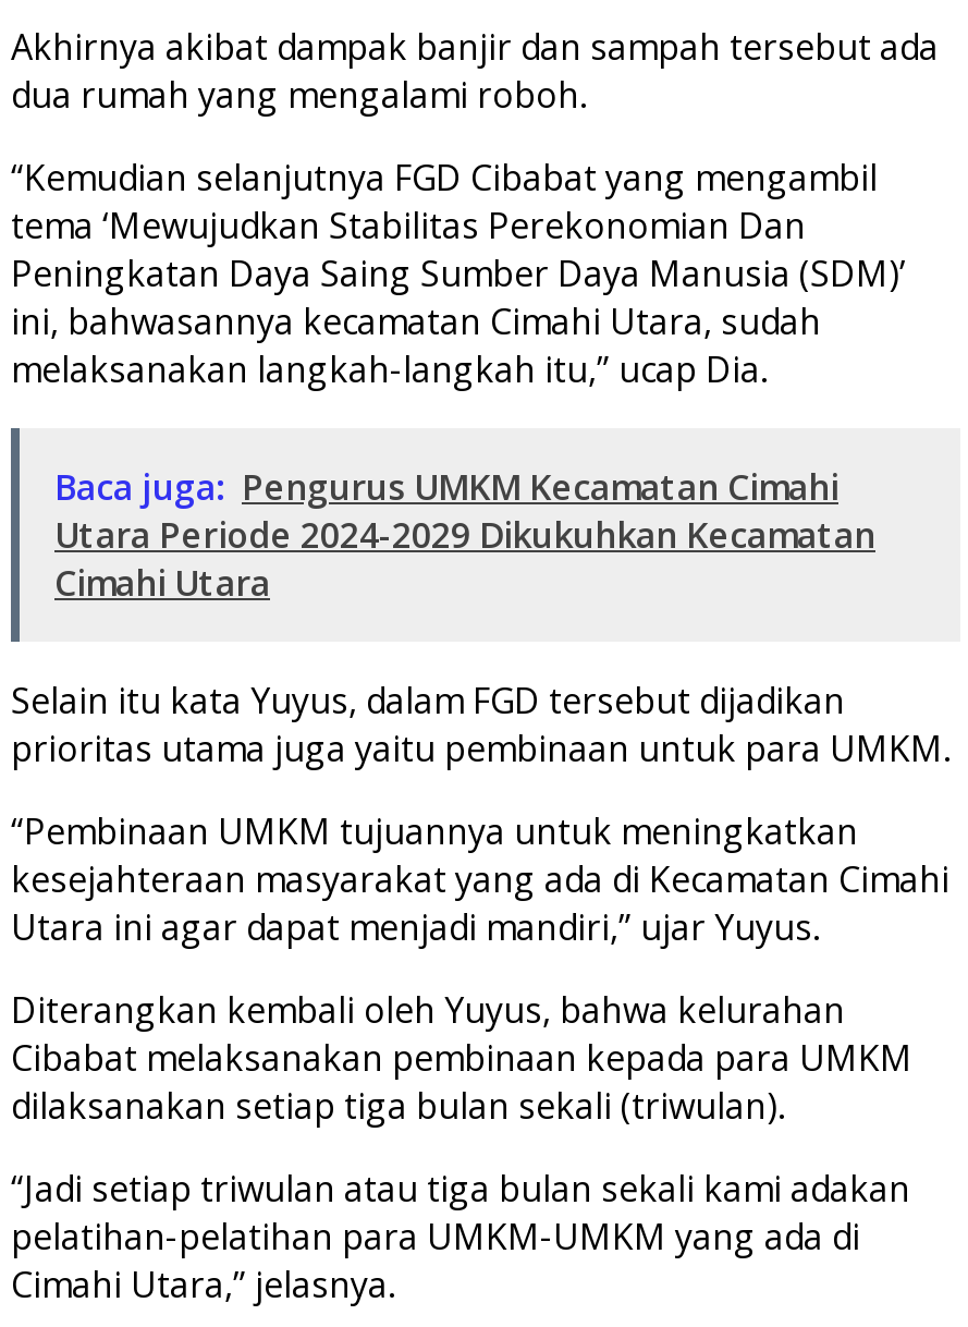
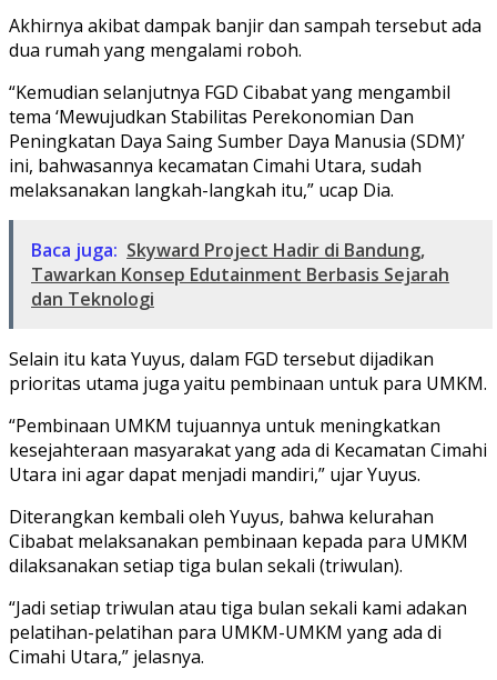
- Baca juga: Pengurus UMKM Kecamatan Cimahi
- Utara Periode 2024-2029 Dikukuhkan Kecamatan
- Cimahi Utara
+ Baca juga: Skyward Project Hadir di Bandung,
+ Tawarkan Konsep Edutainment Berbasis Sejarah
+ dan Teknologi
